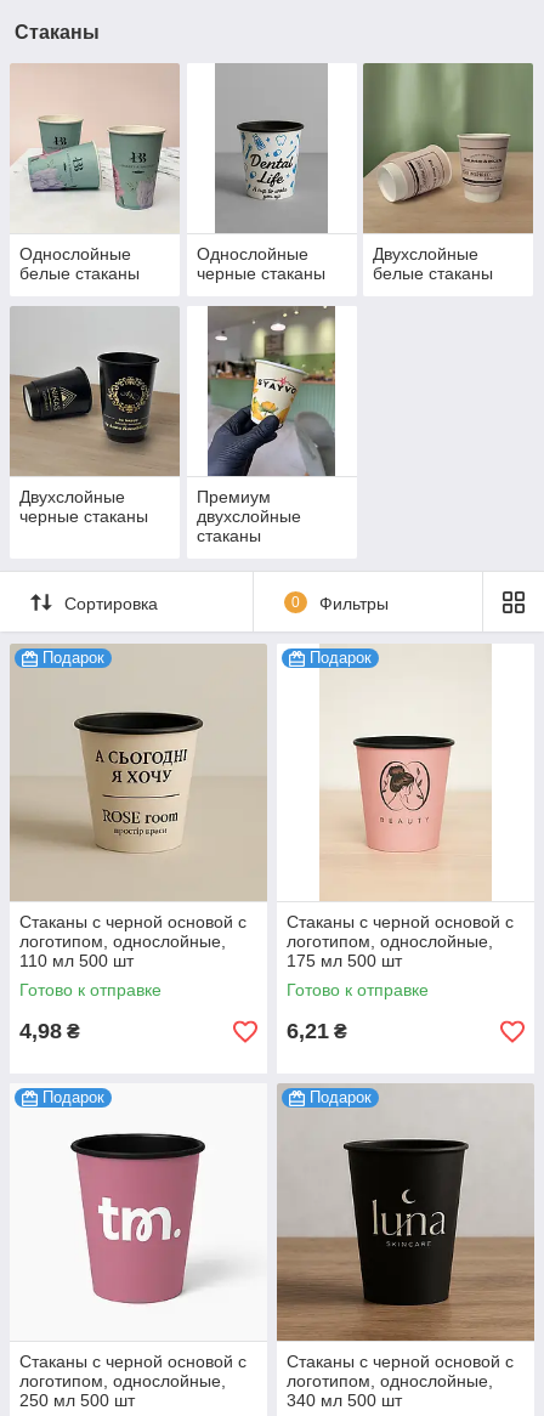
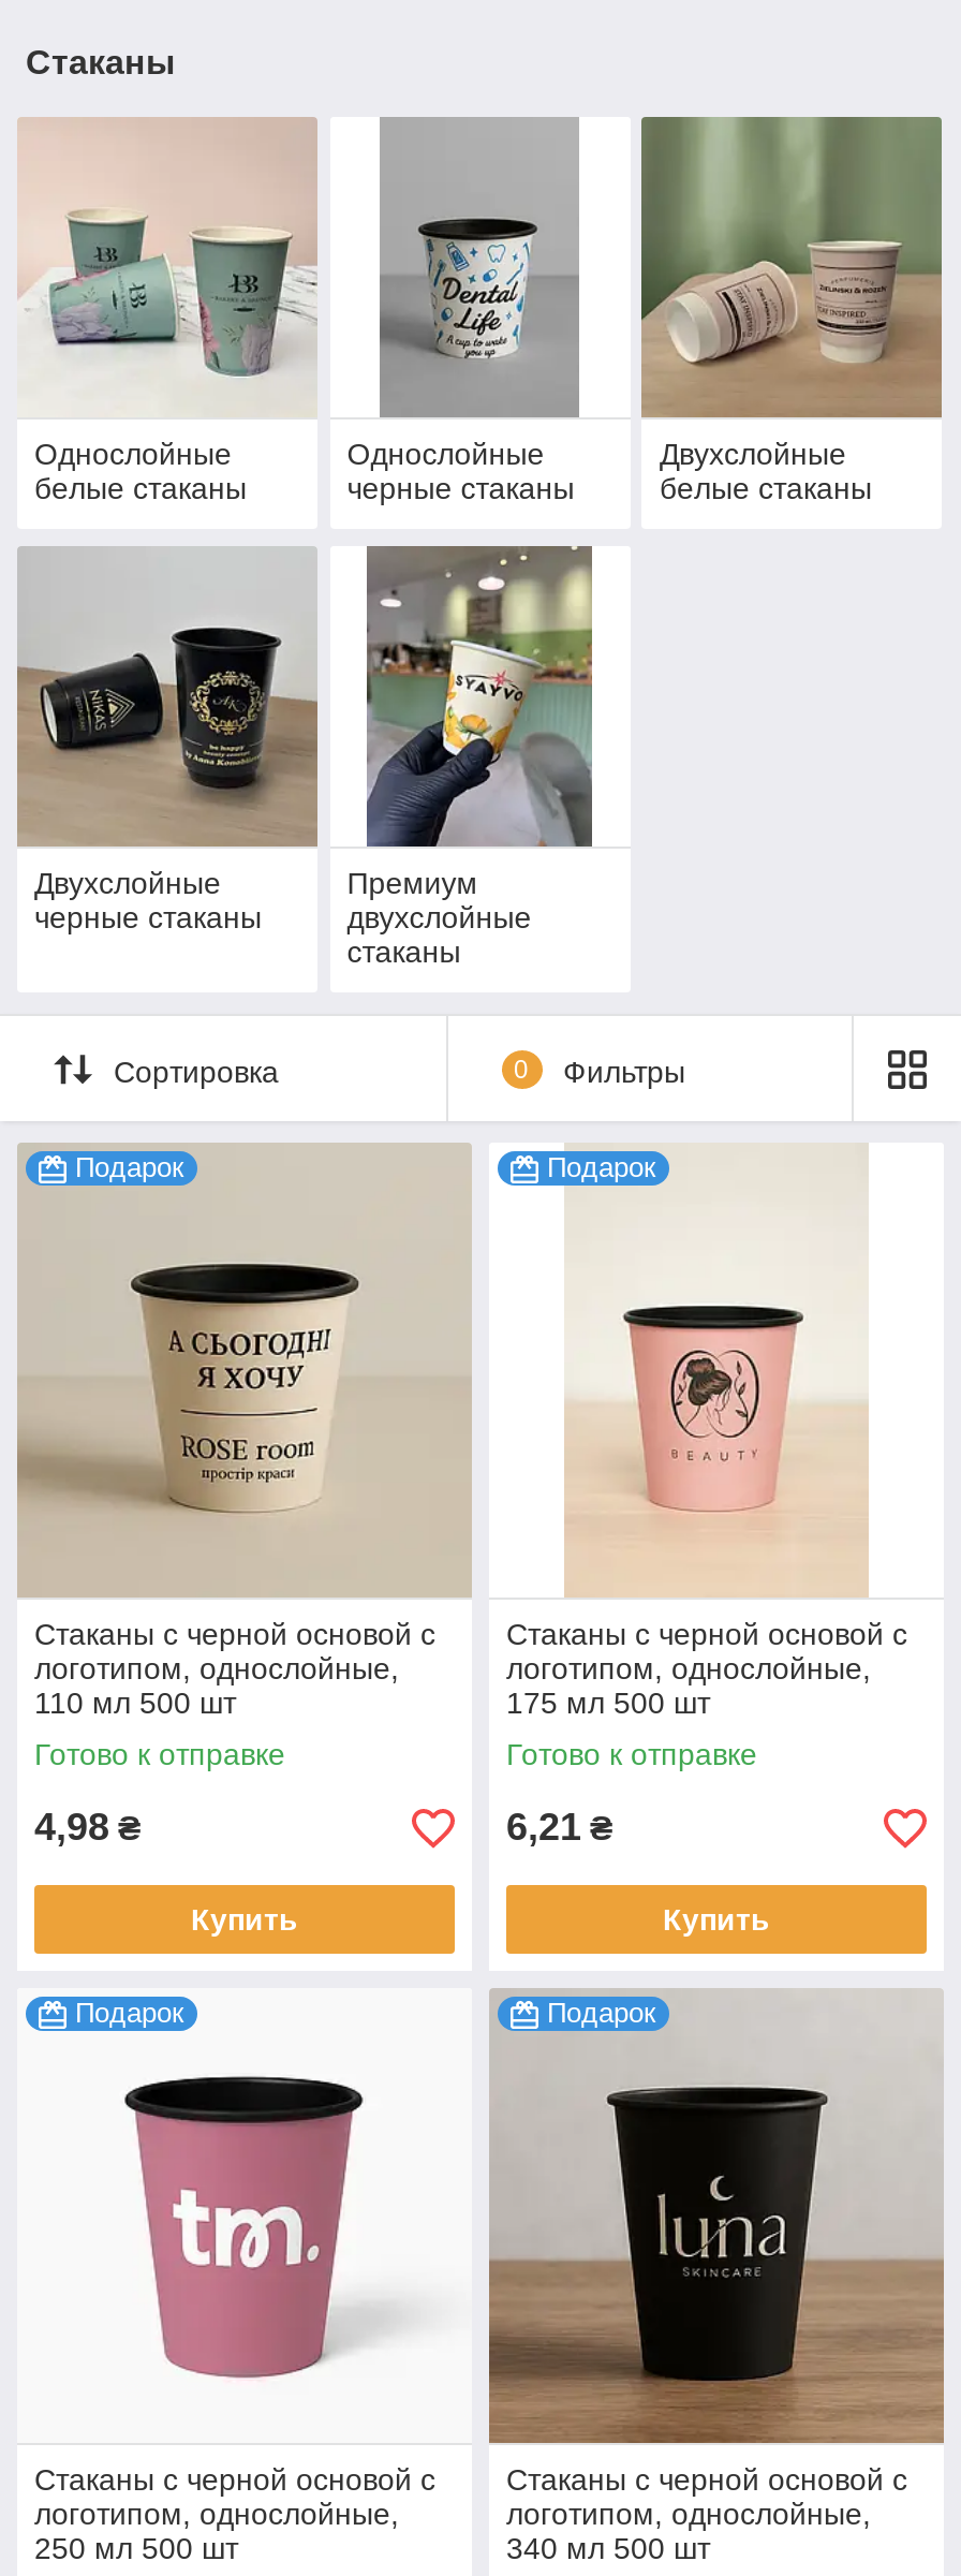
+ Купить

+ Купить
